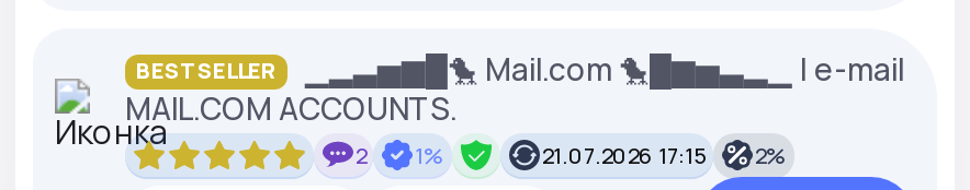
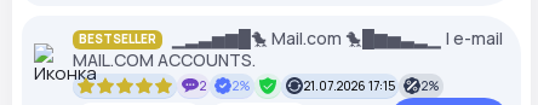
- 2 1%
+ 2 2%
